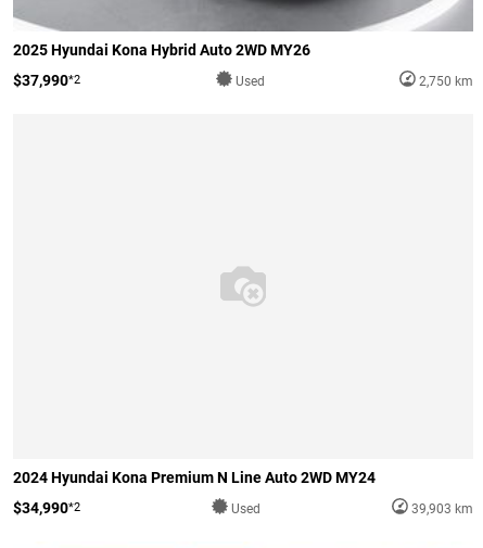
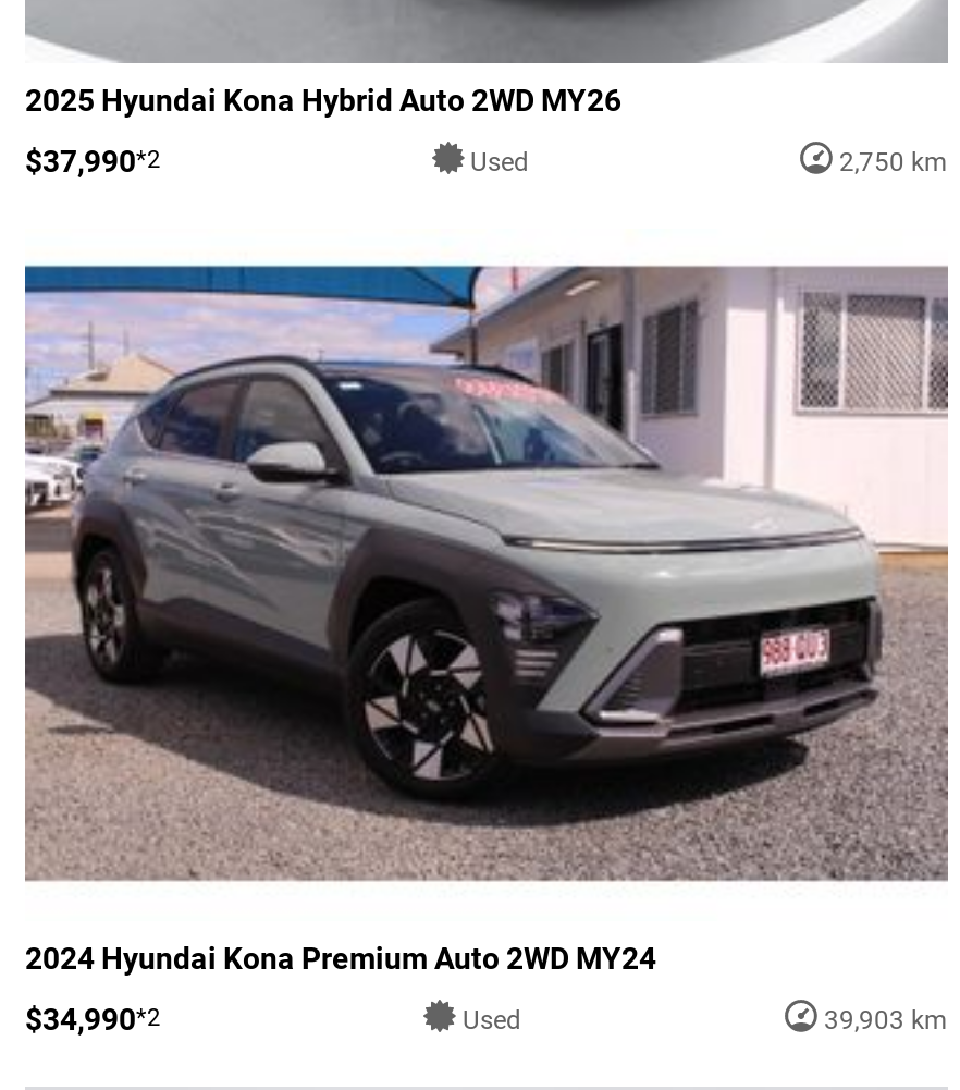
+ [image]

- 2024 Hyundai Kona Premium N Line Auto 2WD MY24
+ 2024 Hyundai Kona Premium Auto 2WD MY24
